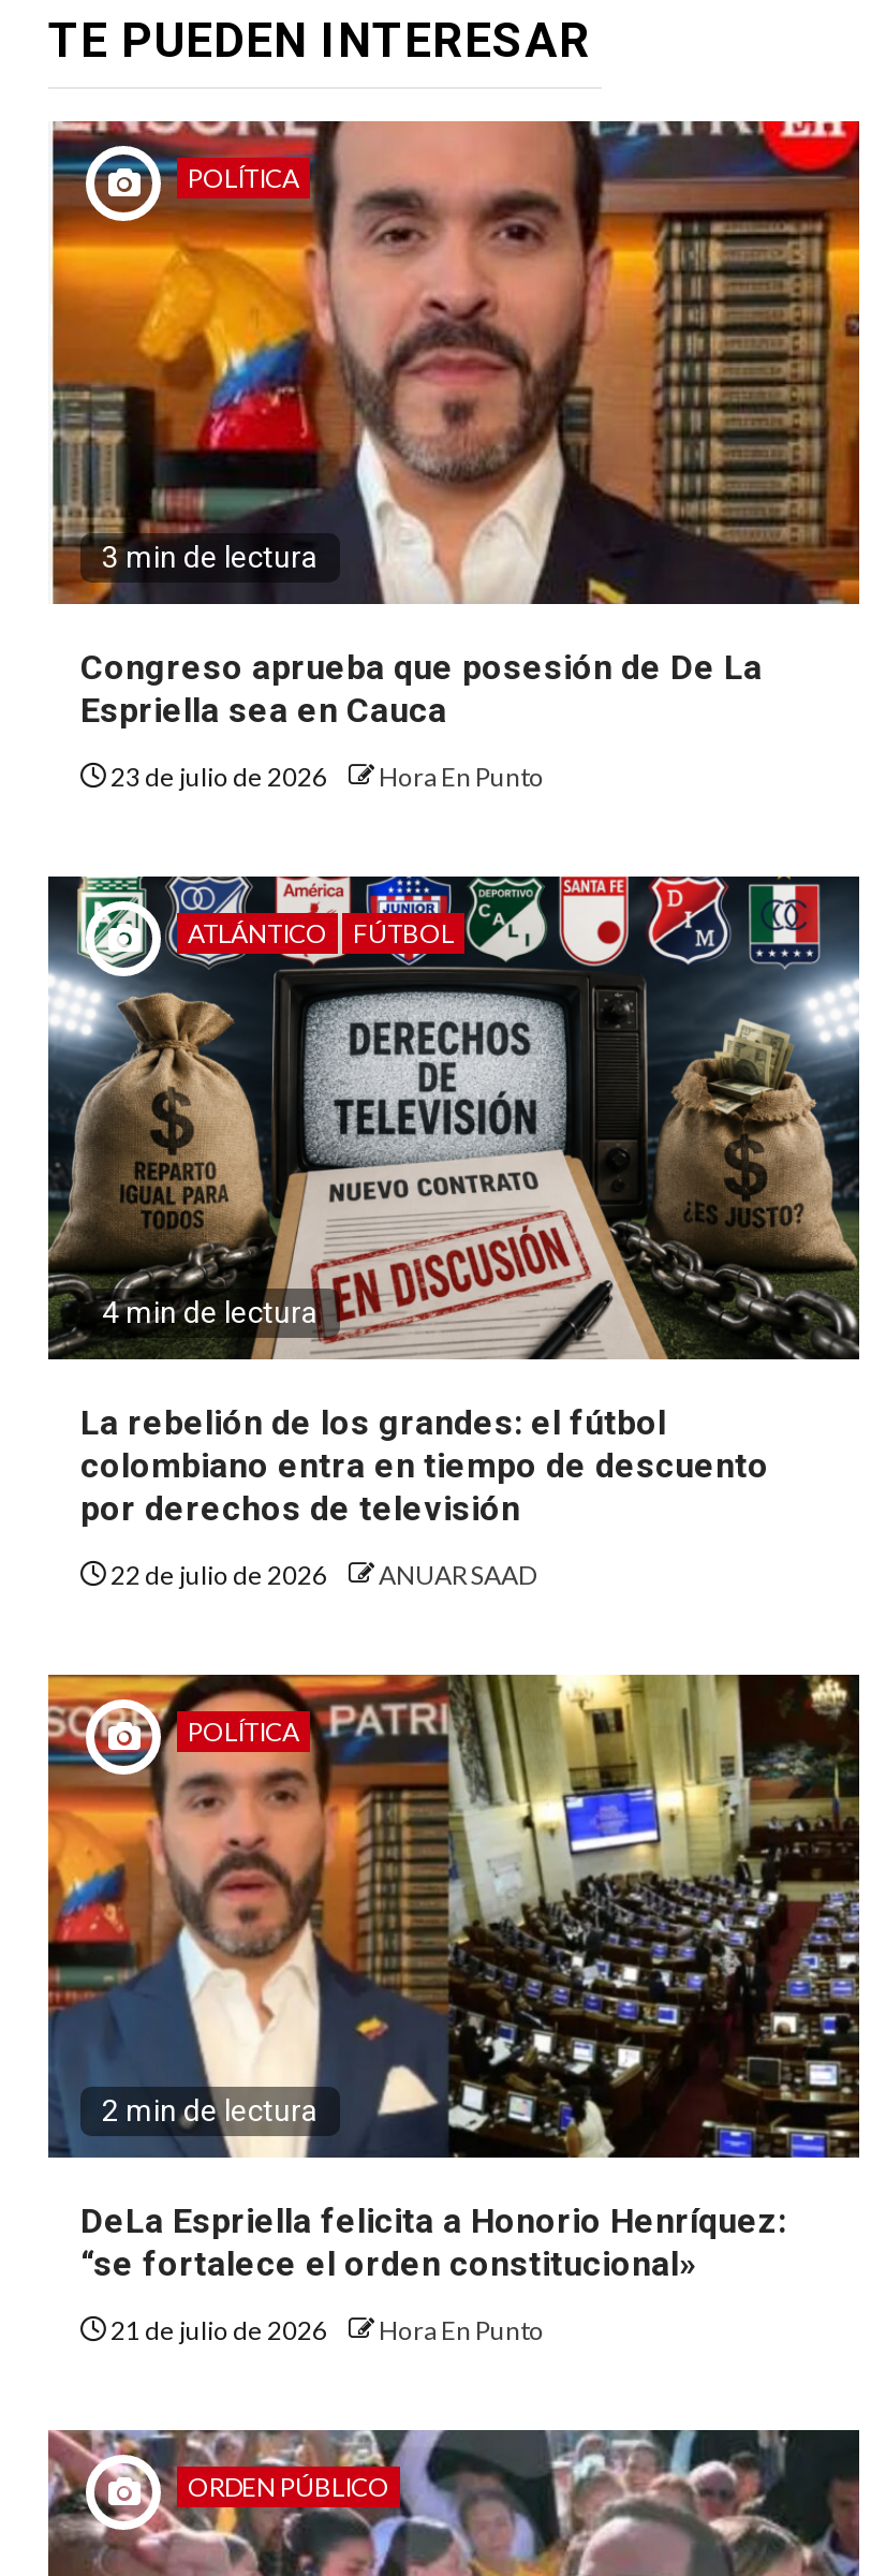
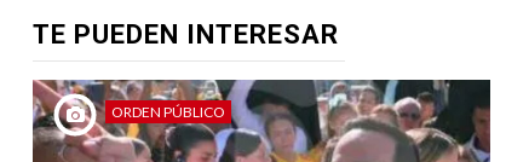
- [image]
- POLÍTICA

- 3 min de lectura
- Congreso aprueba que posesión de De La
- Espriella sea en Cauca
- 23 de julio de 2026
- Hora En Punto

- [image]
- ATLÁNTICO
- FÚTBOL

- 4 min de lectura
- La rebelión de los grandes: el fútbol
- colombiano entra en tiempo de descuento
- por derechos de televisión
- 22 de julio de 2026
- ANUAR SAAD

- [image]
- POLÍTICA

- 2 min de lectura
- DeLa Espriella felicita a Honorio Henríquez:
- “se fortalece el orden constitucional»
- 21 de julio de 2026
- Hora En Punto
